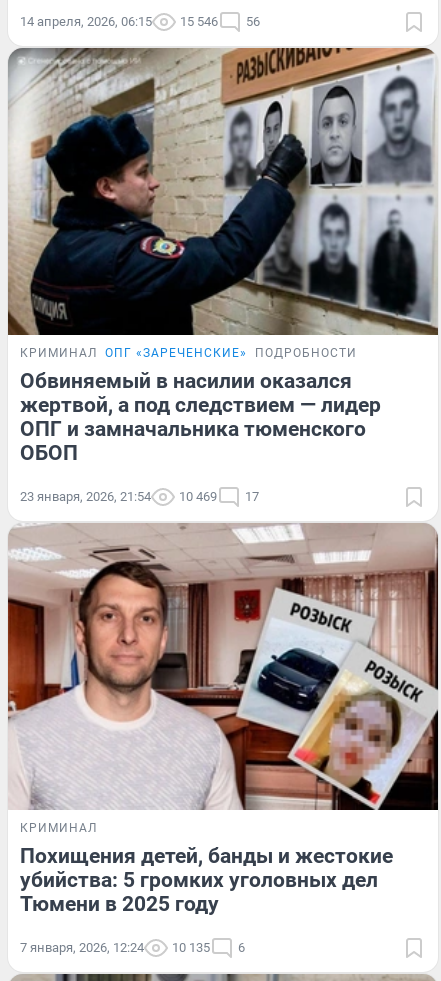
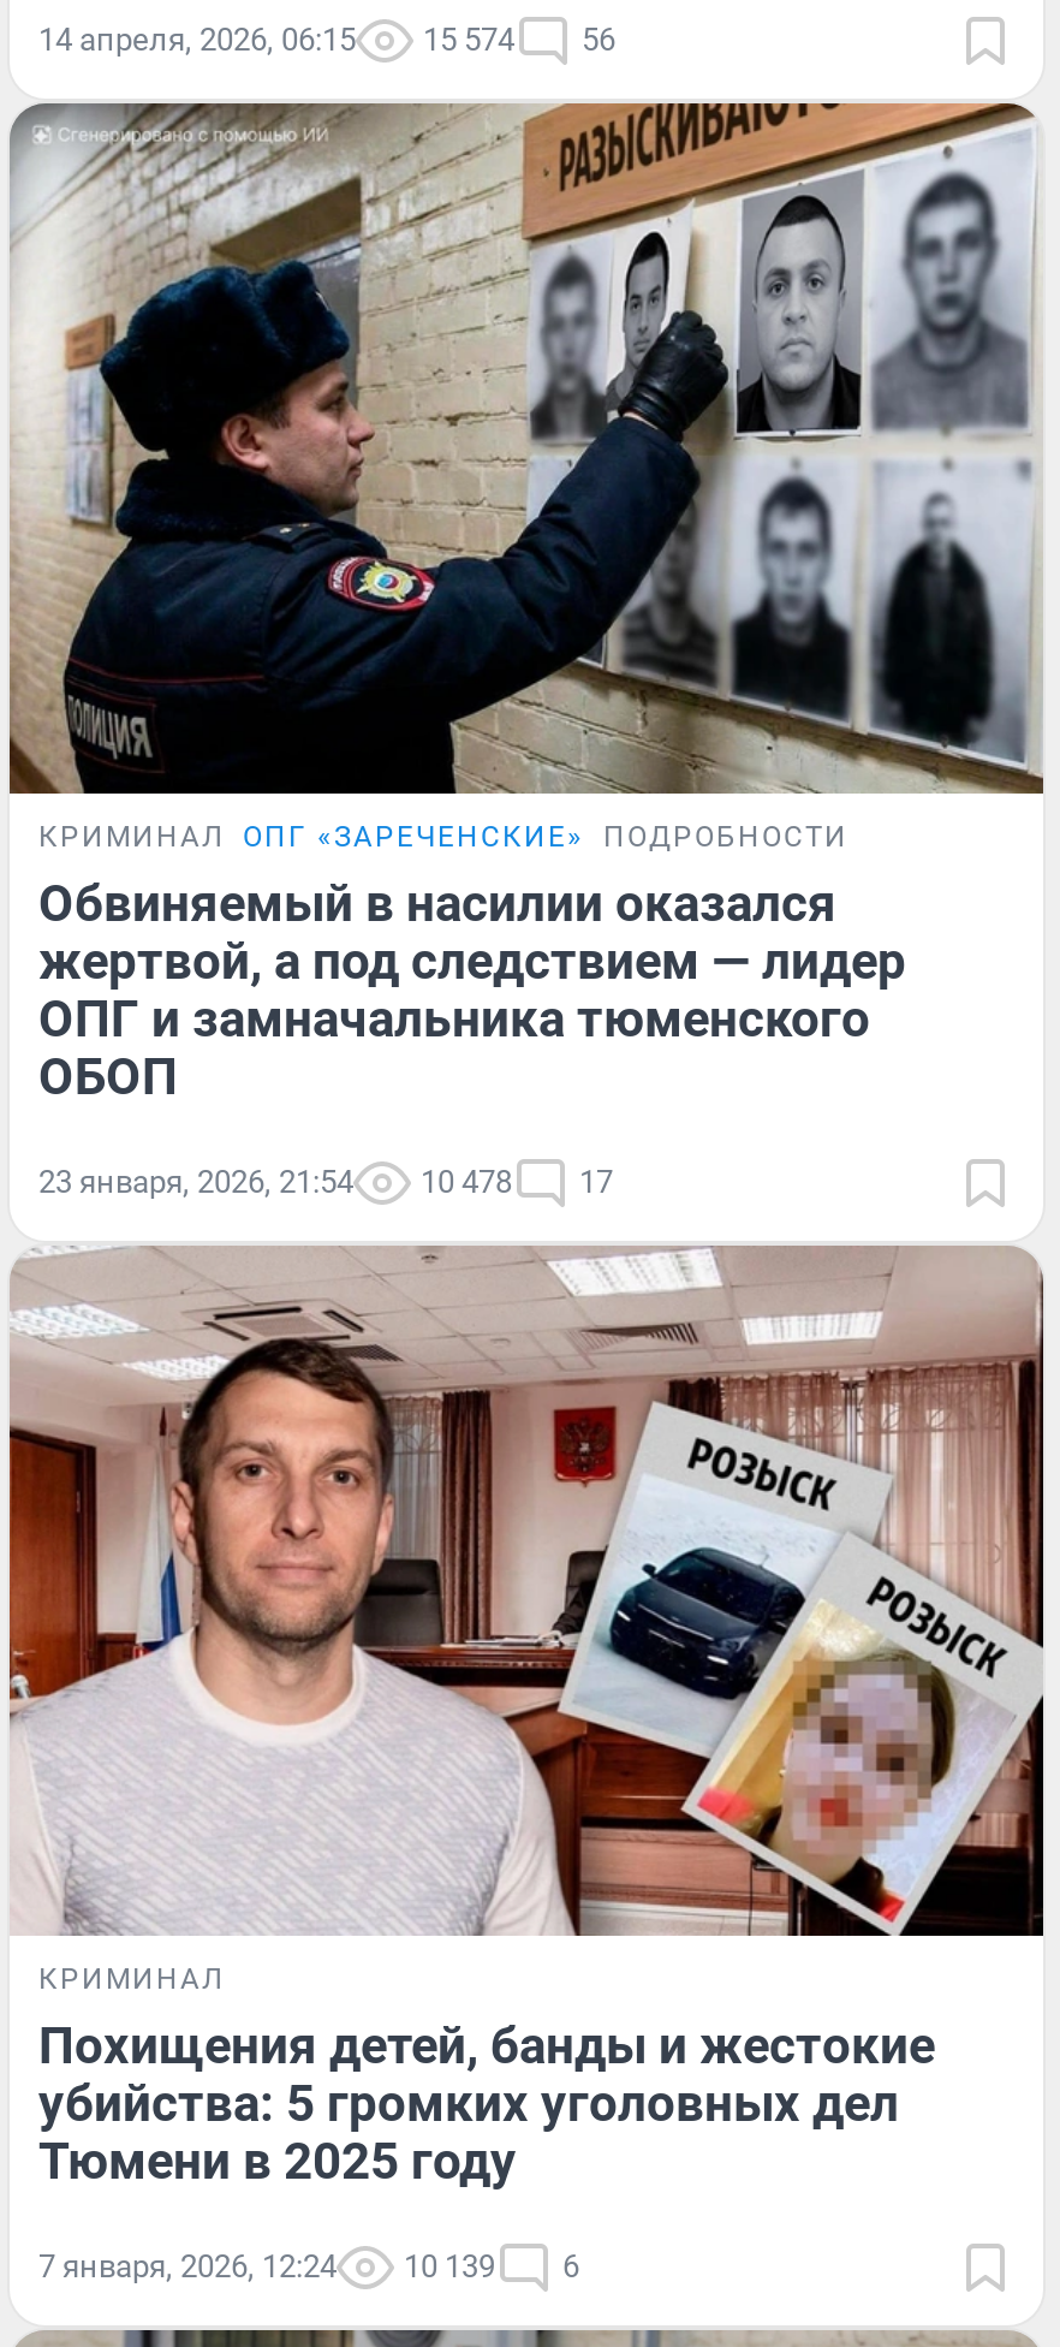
- 14 апреля, 2026, 06:15 15 546 56
+ 14 апреля, 2026, 06:15 15 574 56

- 23 января, 2026, 21:54 10 469 17
+ 23 января, 2026, 21:54 10 478 17

- 7 января, 2026, 12:24 10 135 6
+ 7 января, 2026, 12:24 10 139 6
